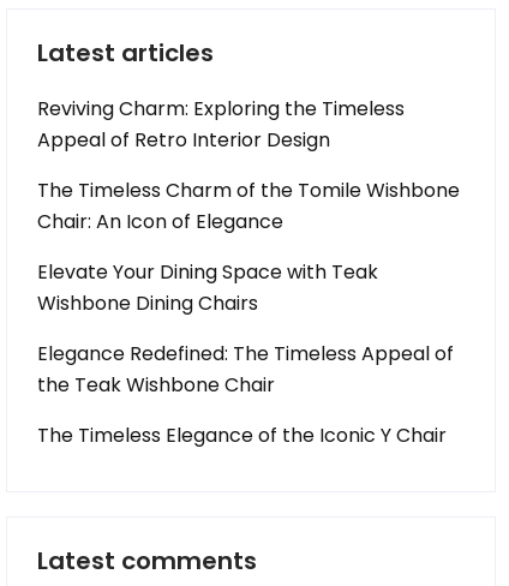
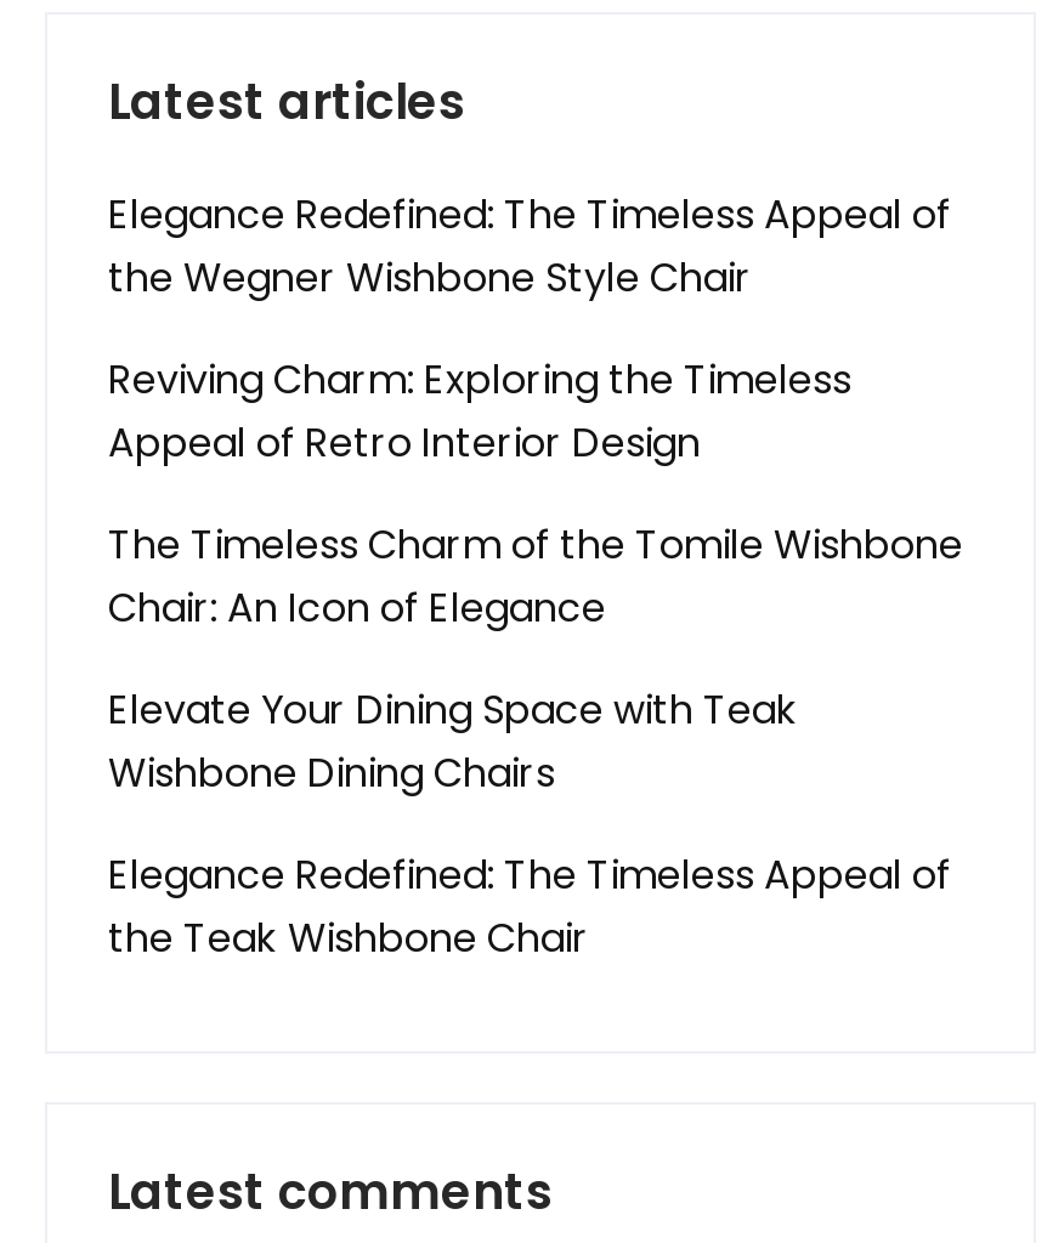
+ Elegance Redefined: The Timeless Appeal of
+ the Wegner Wishbone Style Chair

moved down: Reviving Charm: Exploring the Timeless | Appeal of Retro Interior Design | The Timeless Charm of the Tomile Wishbone | Chair: An Icon of Elegance | Elevate Your Dining Space with Teak | Wishbone Dining Chairs | Elegance Redefined: The Timeless Appeal of | the Teak Wishbone Chair

- The Timeless Elegance of the Iconic Y Chair
